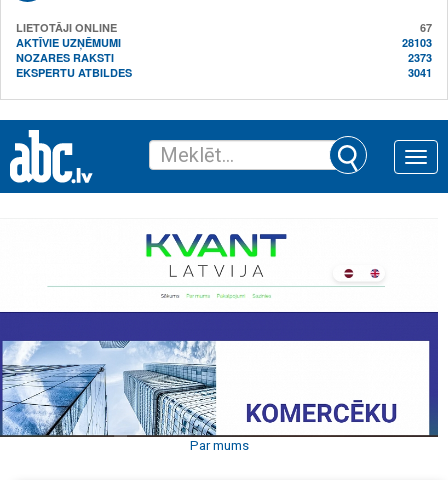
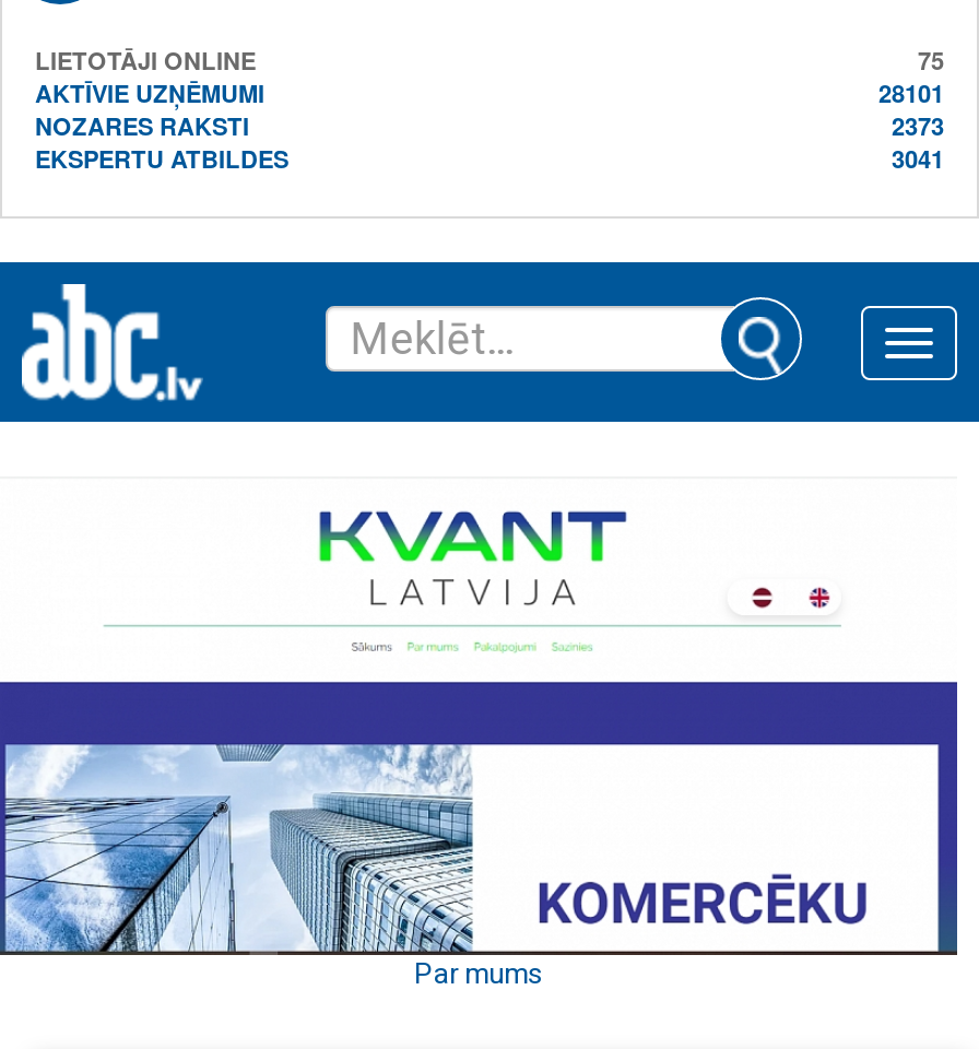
- 67
+ 75

- 28103
+ 28101
